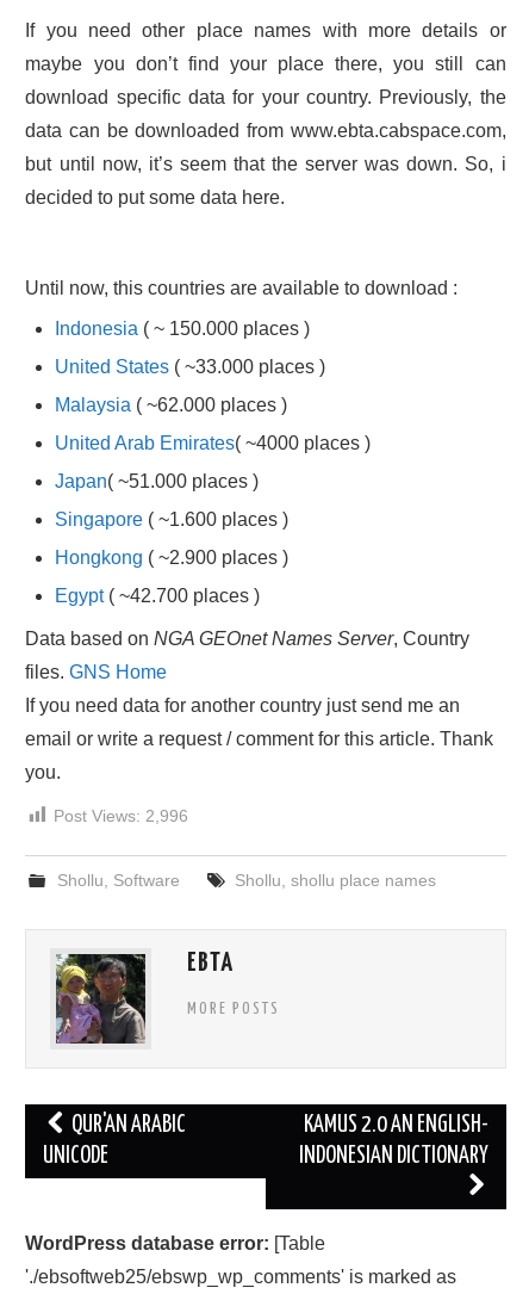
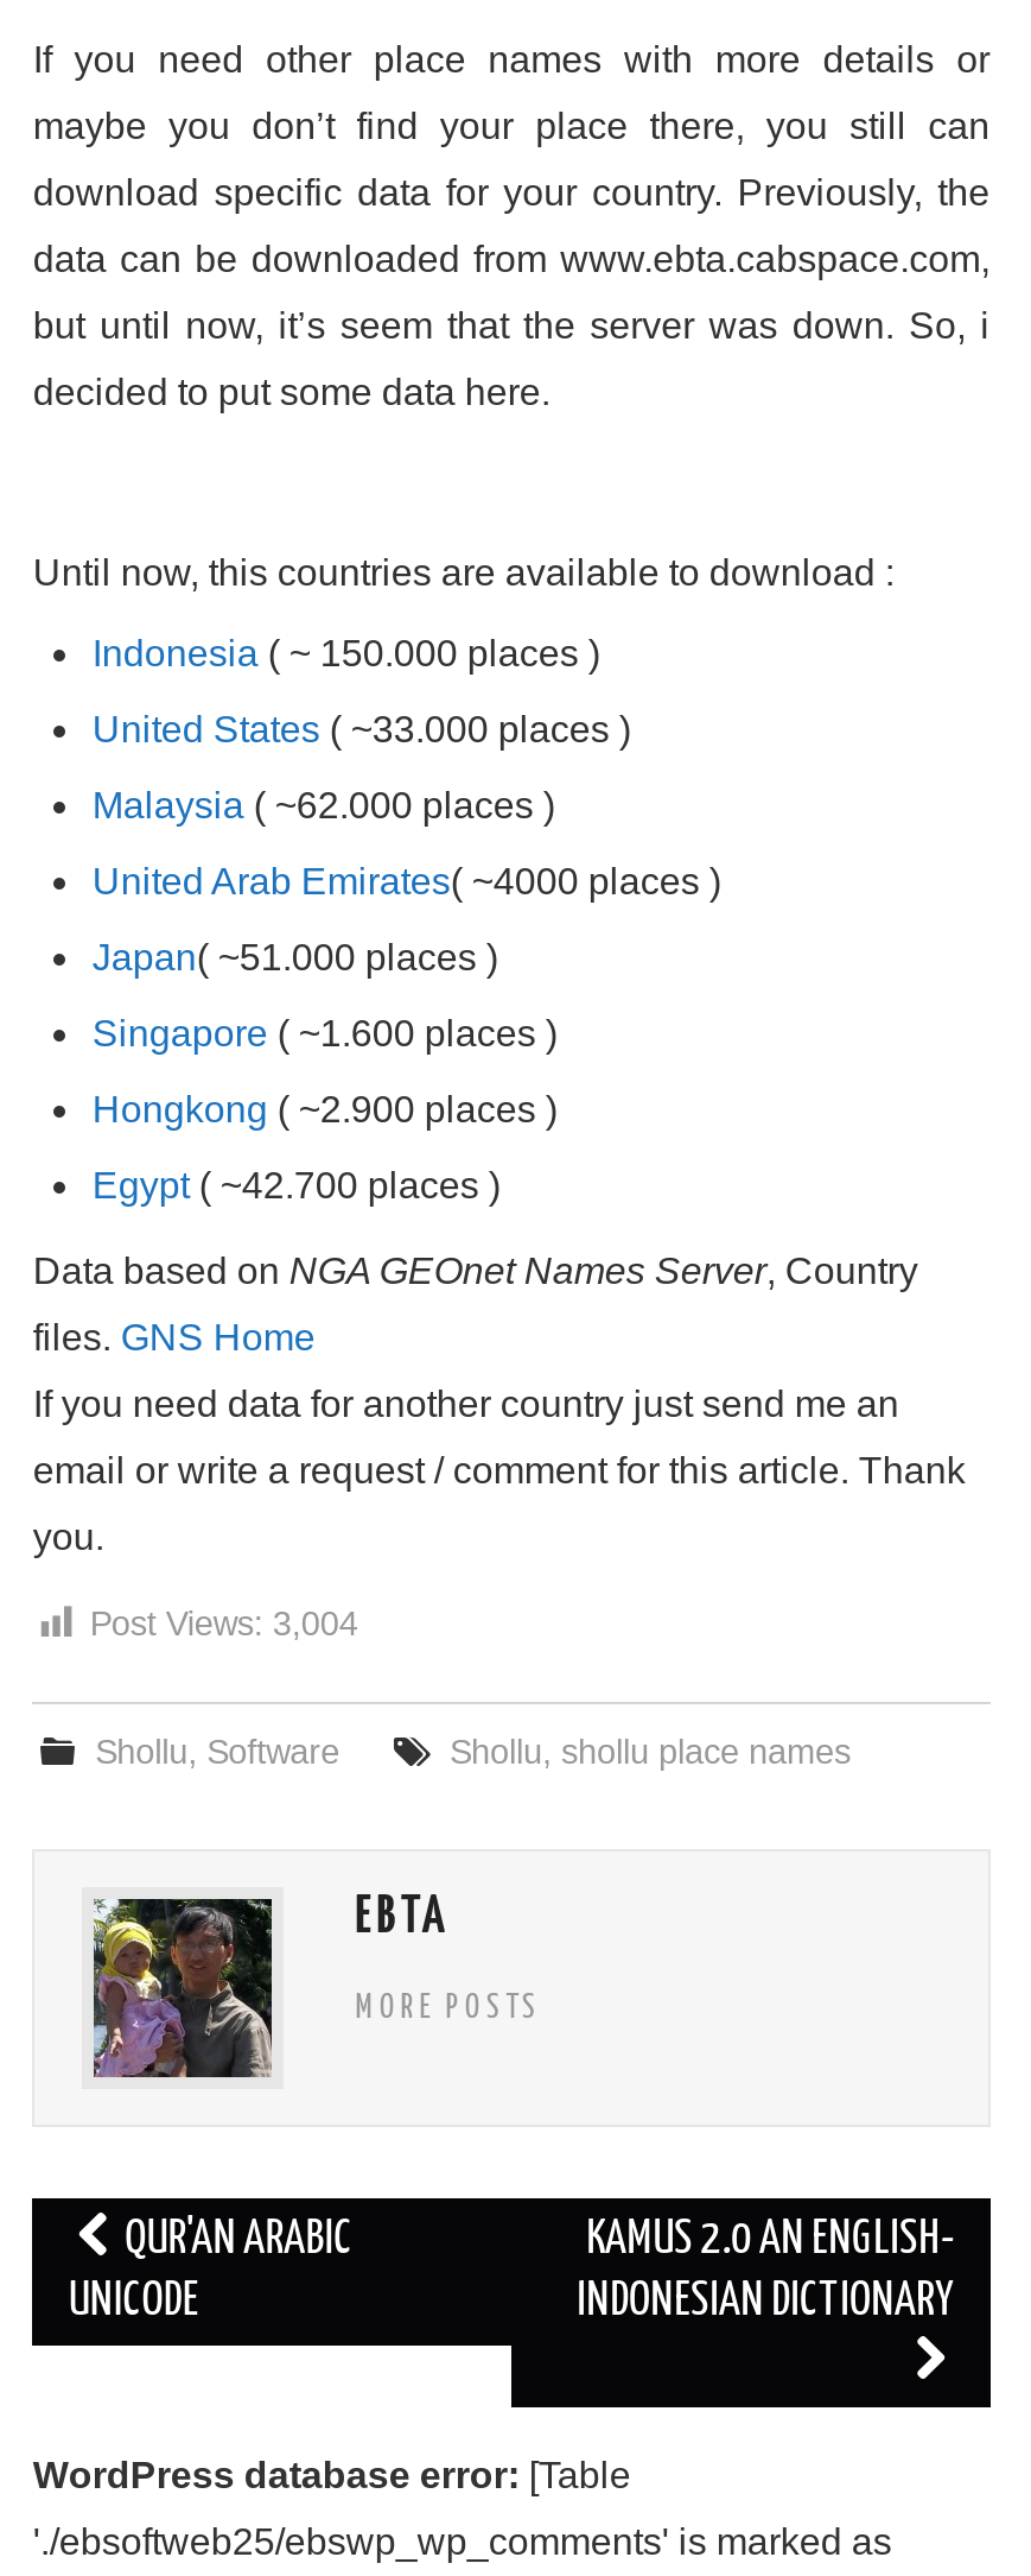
- Post Views: 2,996
+ Post Views: 3,004
